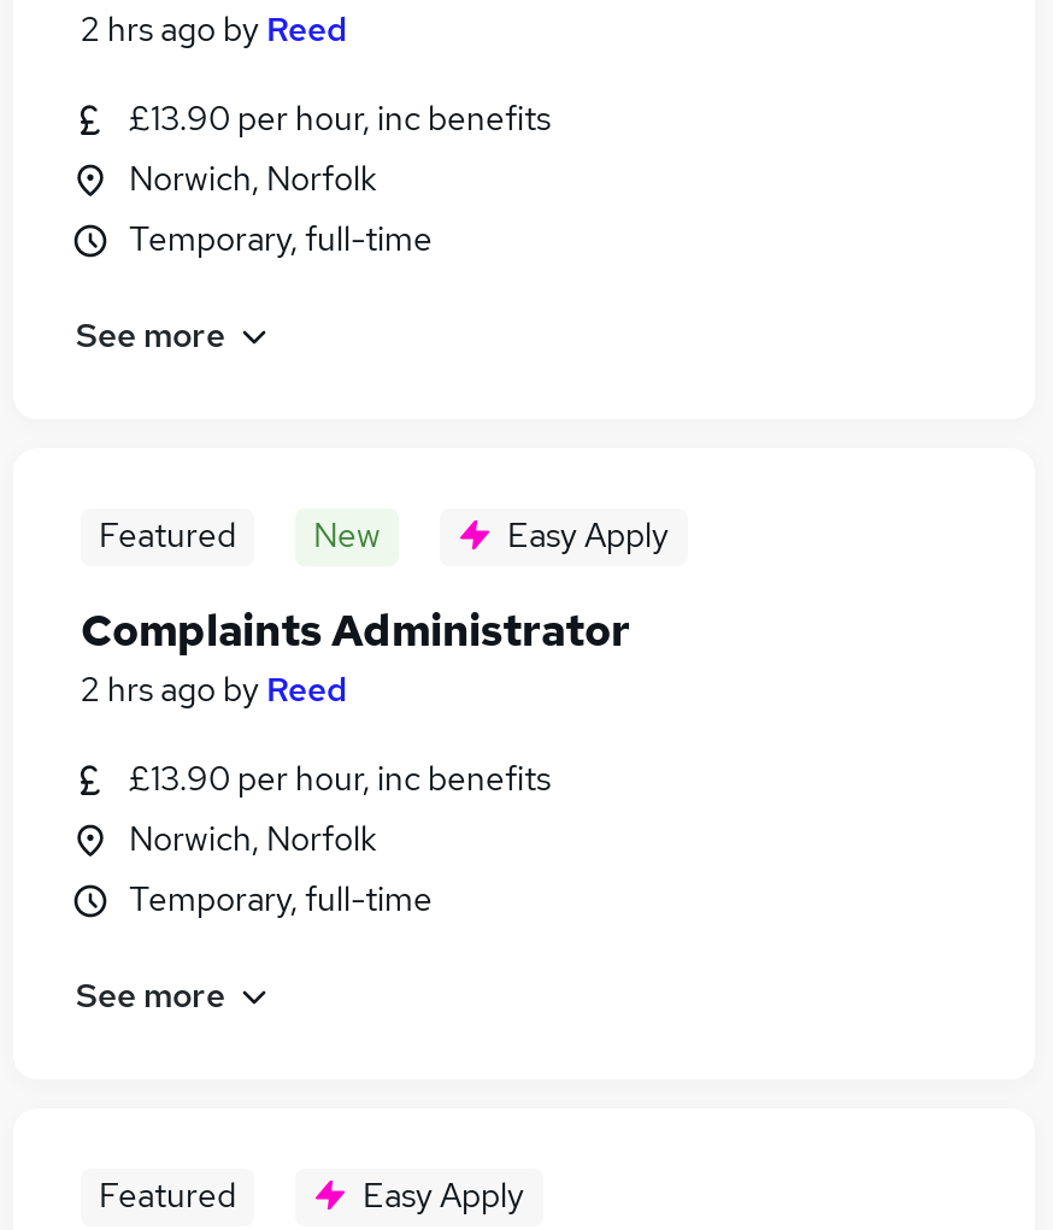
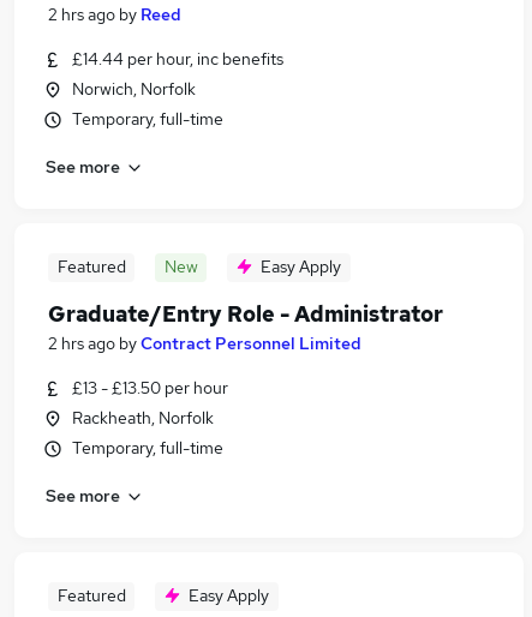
- £13.90 per hour, inc benefits
+ £14.44 per hour, inc benefits

- Complaints Administrator
- 2 hrs ago by Reed
+ Graduate/Entry Role - Administrator
+ 2 hrs ago by Contract Personnel Limited

- £13.90 per hour, inc benefits
- Norwich, Norfolk
+ £13 - £13.50 per hour
+ Rackheath, Norfolk
